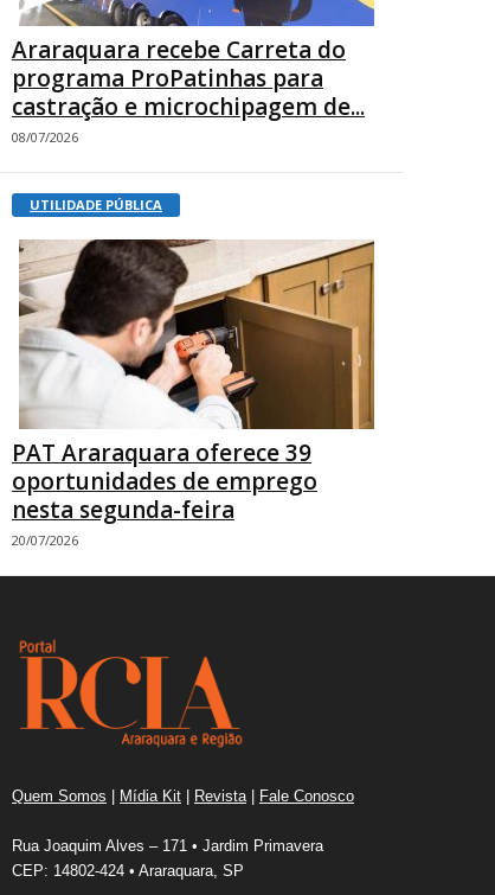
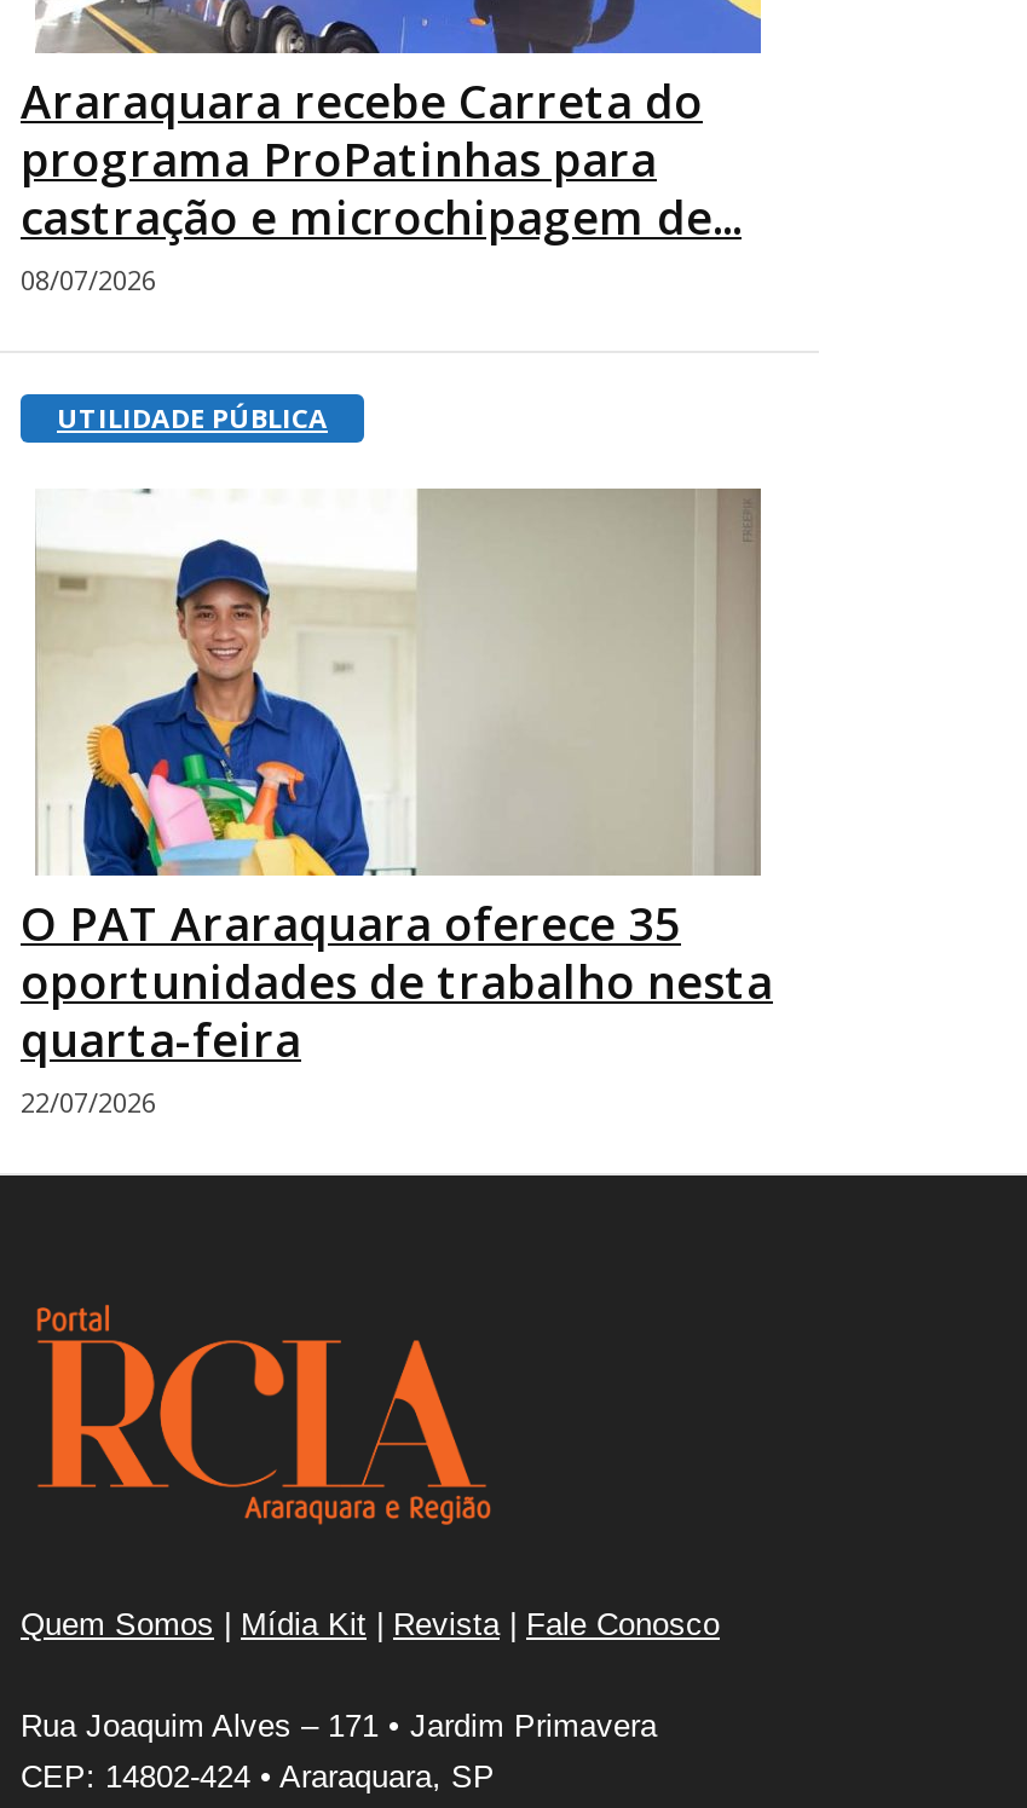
- [image]
- PAT Araraquara oferece 39
- oportunidades de emprego
- nesta segunda-feira
- 20/07/2026
+ [image]
+ O PAT Araraquara oferece 35
+ oportunidades de trabalho nesta
+ quarta-feira
+ 22/07/2026
